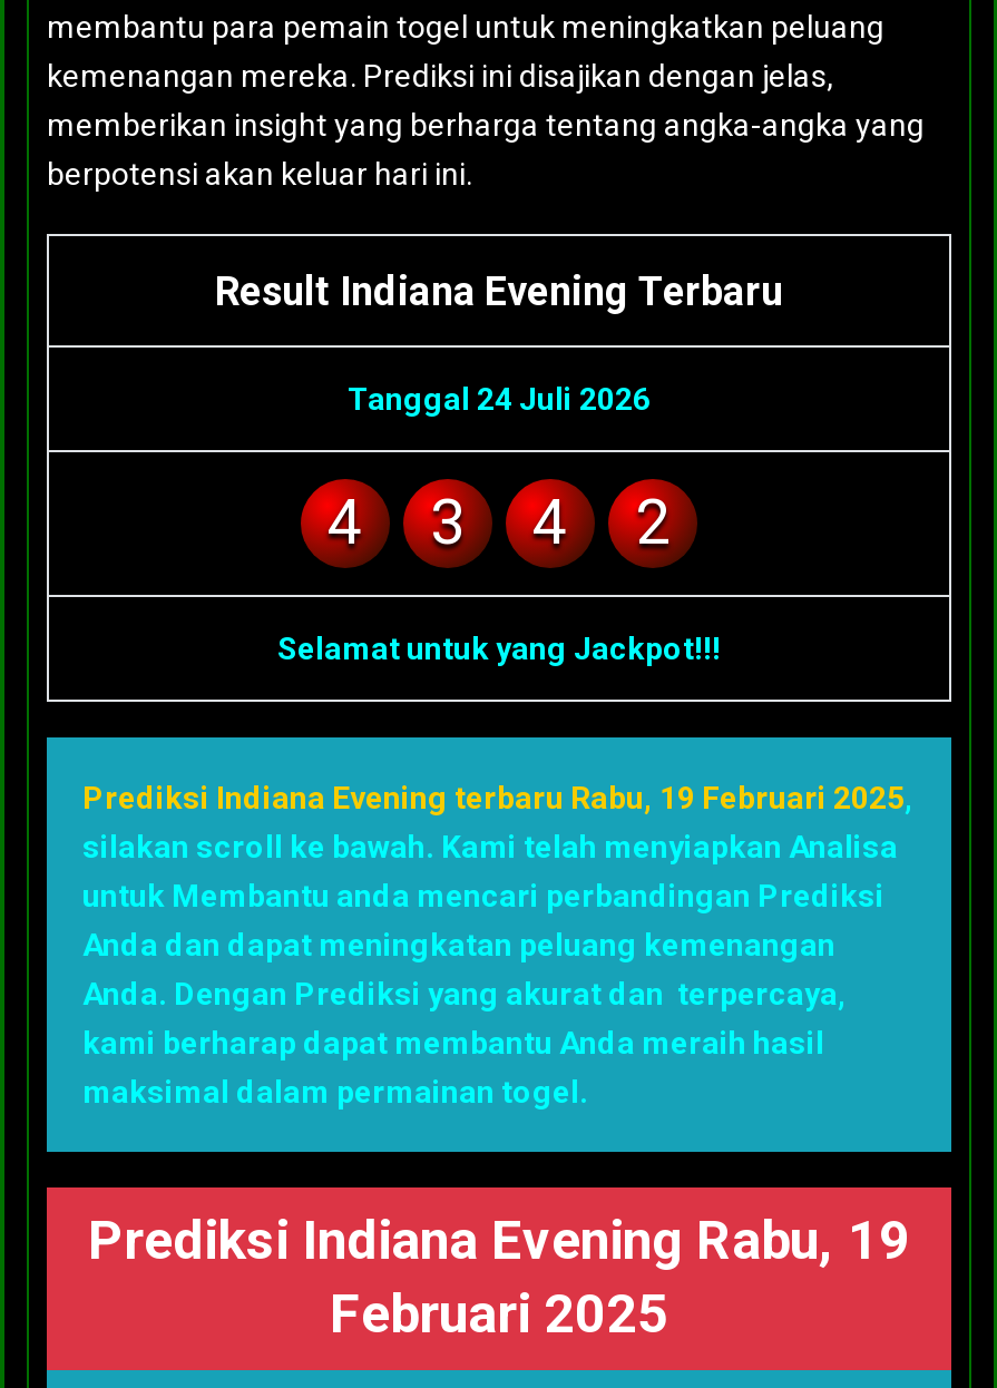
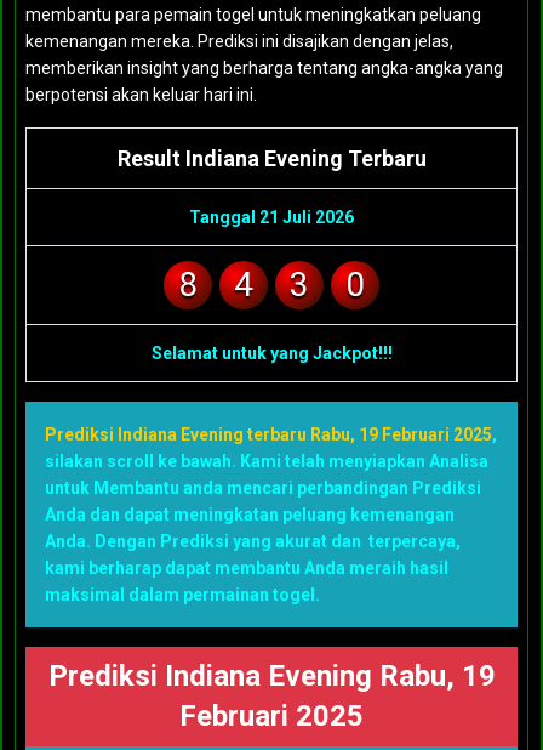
- Tanggal 24 Juli 2026
+ Tanggal 21 Juli 2026
+ 8

- 4
- 2
+ 0
